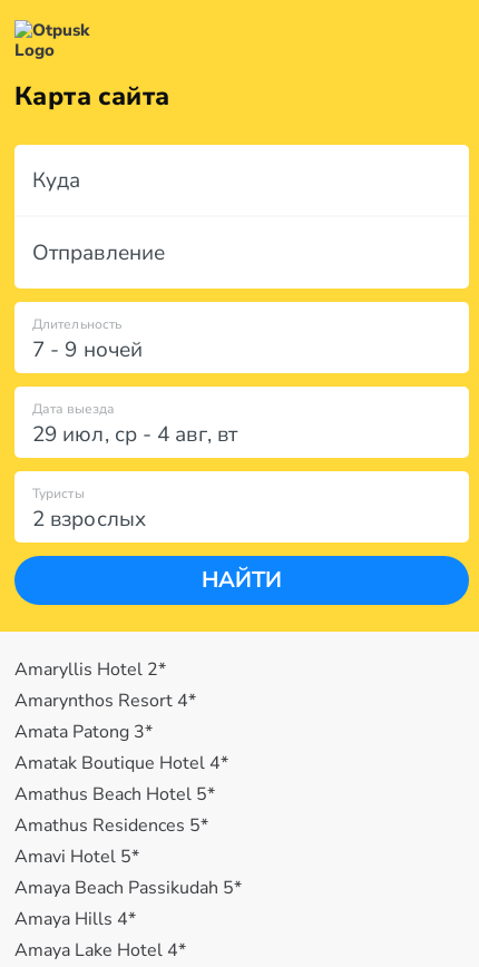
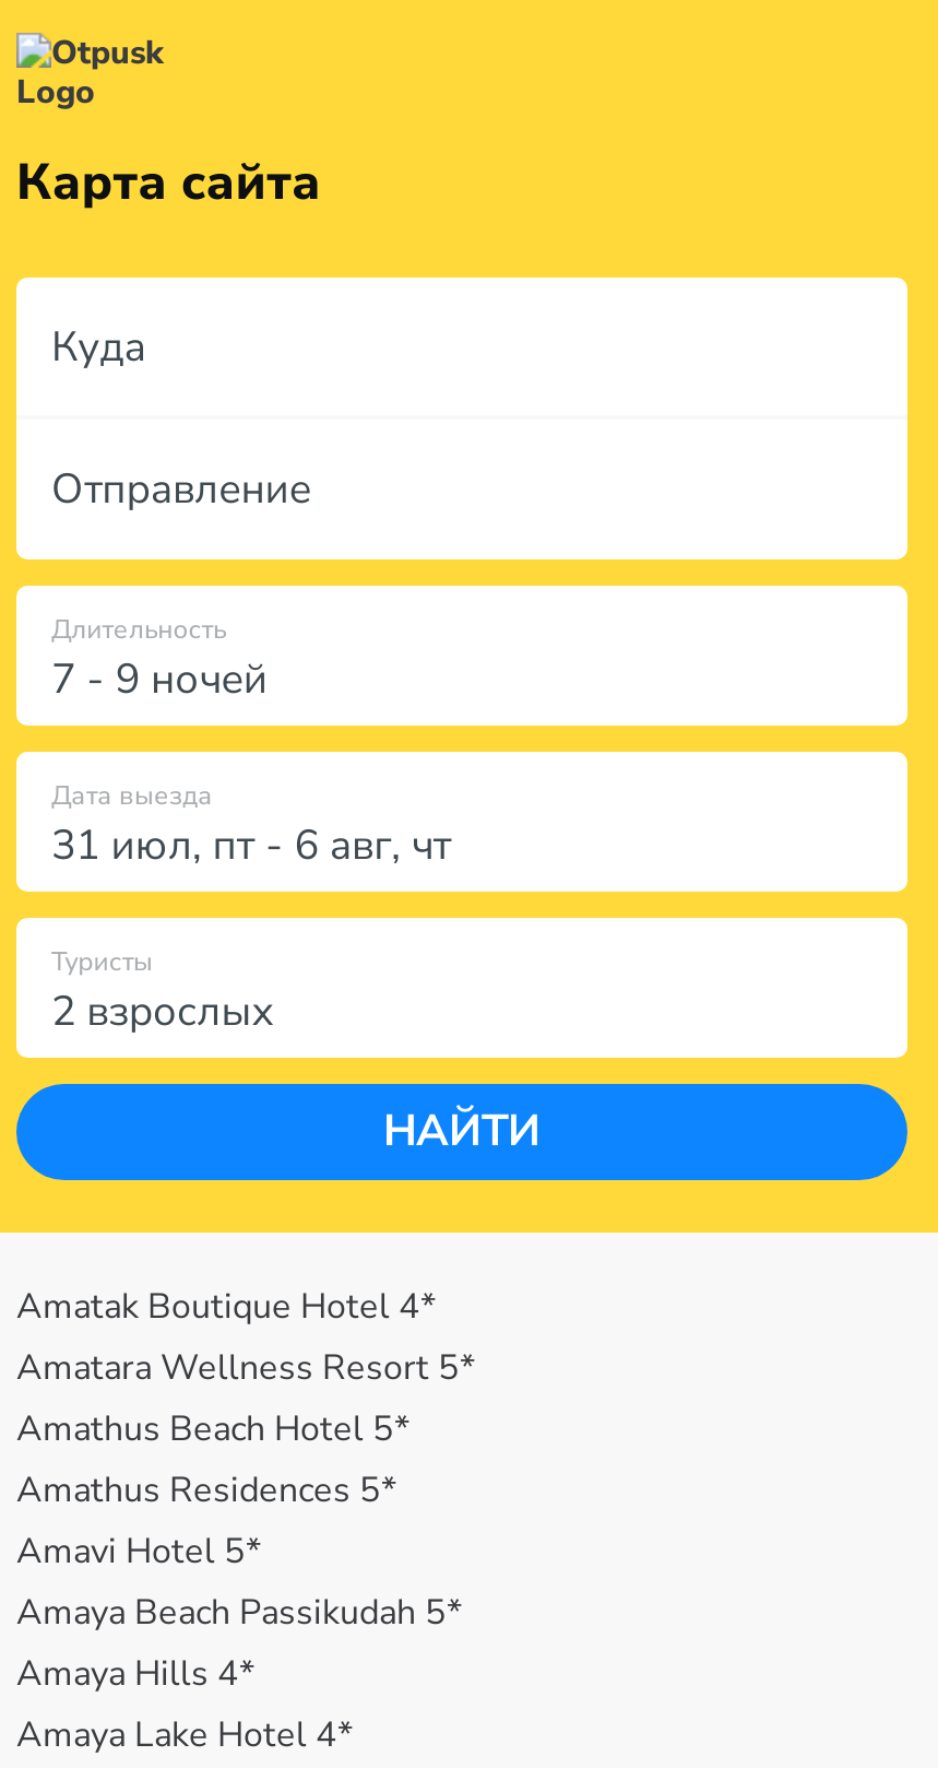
- 29 июл, ср - 4 авг, вт
+ 31 июл, пт - 6 авг, чт

- Amaryllis Hotel 2*
- Amarynthos Resort 4*
- Amata Patong 3*

moved up: Amatak Boutique Hotel 4*

+ Amatara Wellness Resort 5*
